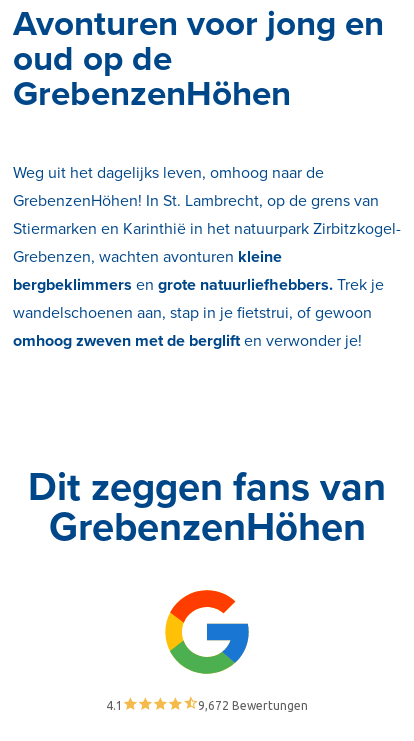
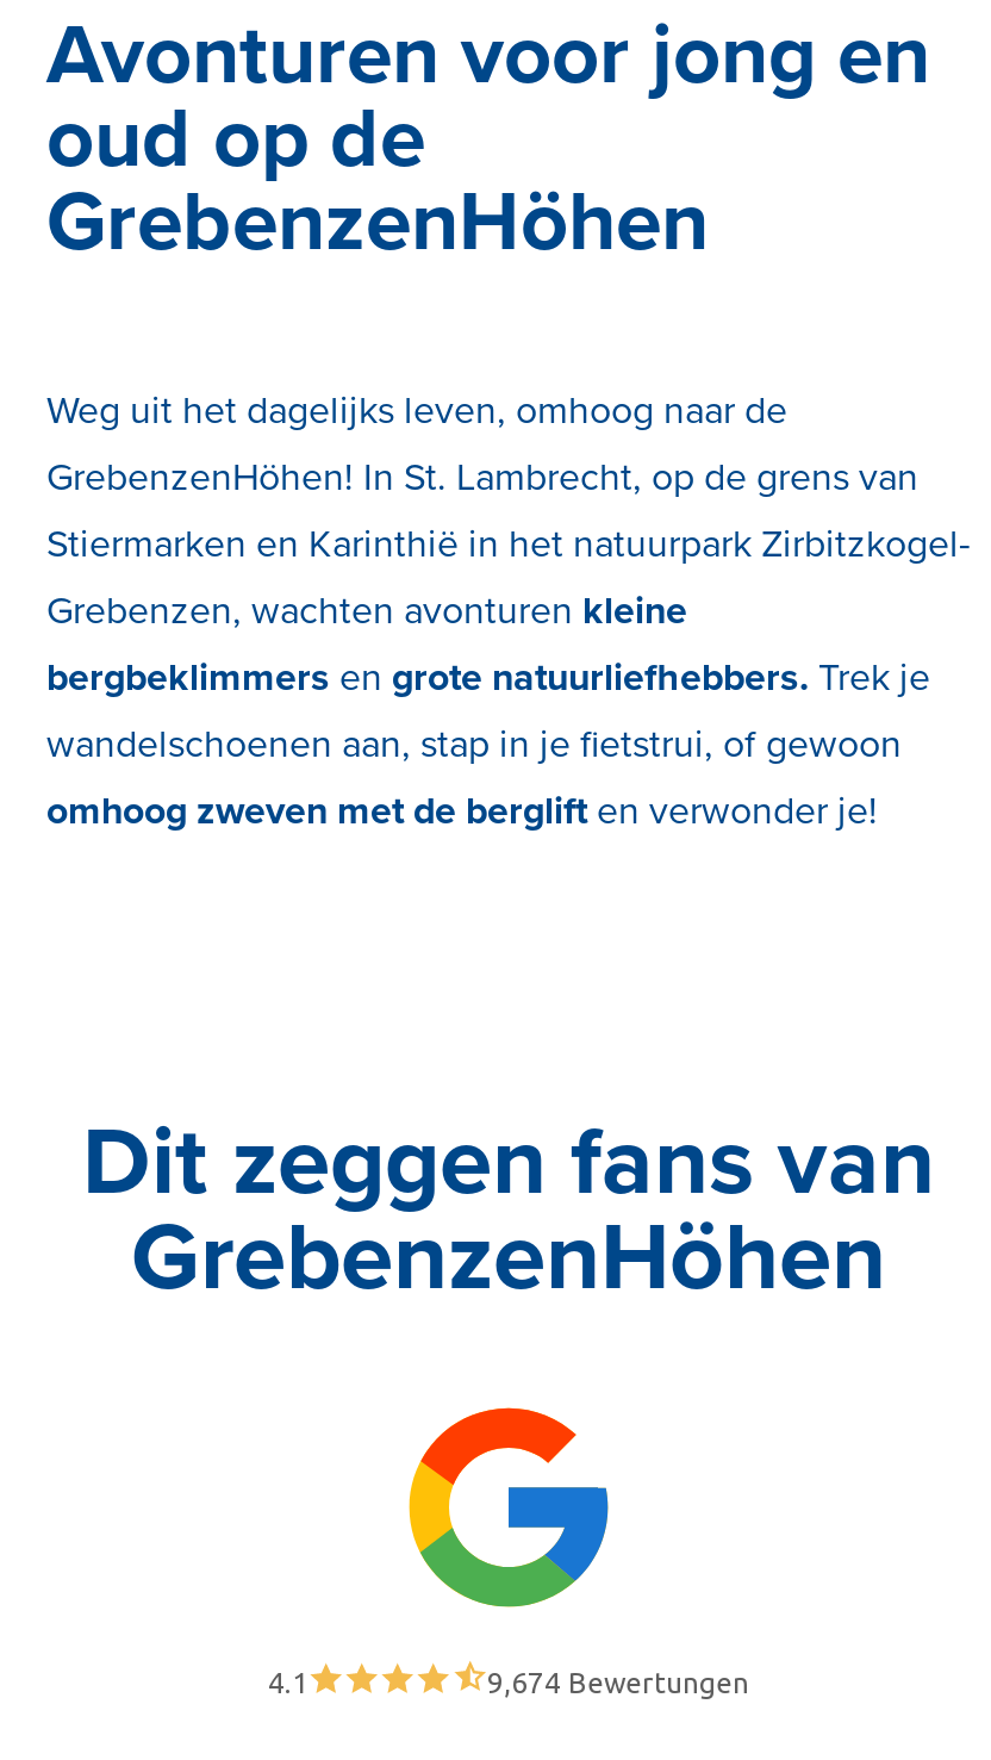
- 9,672 Bewertungen
+ 9,674 Bewertungen
